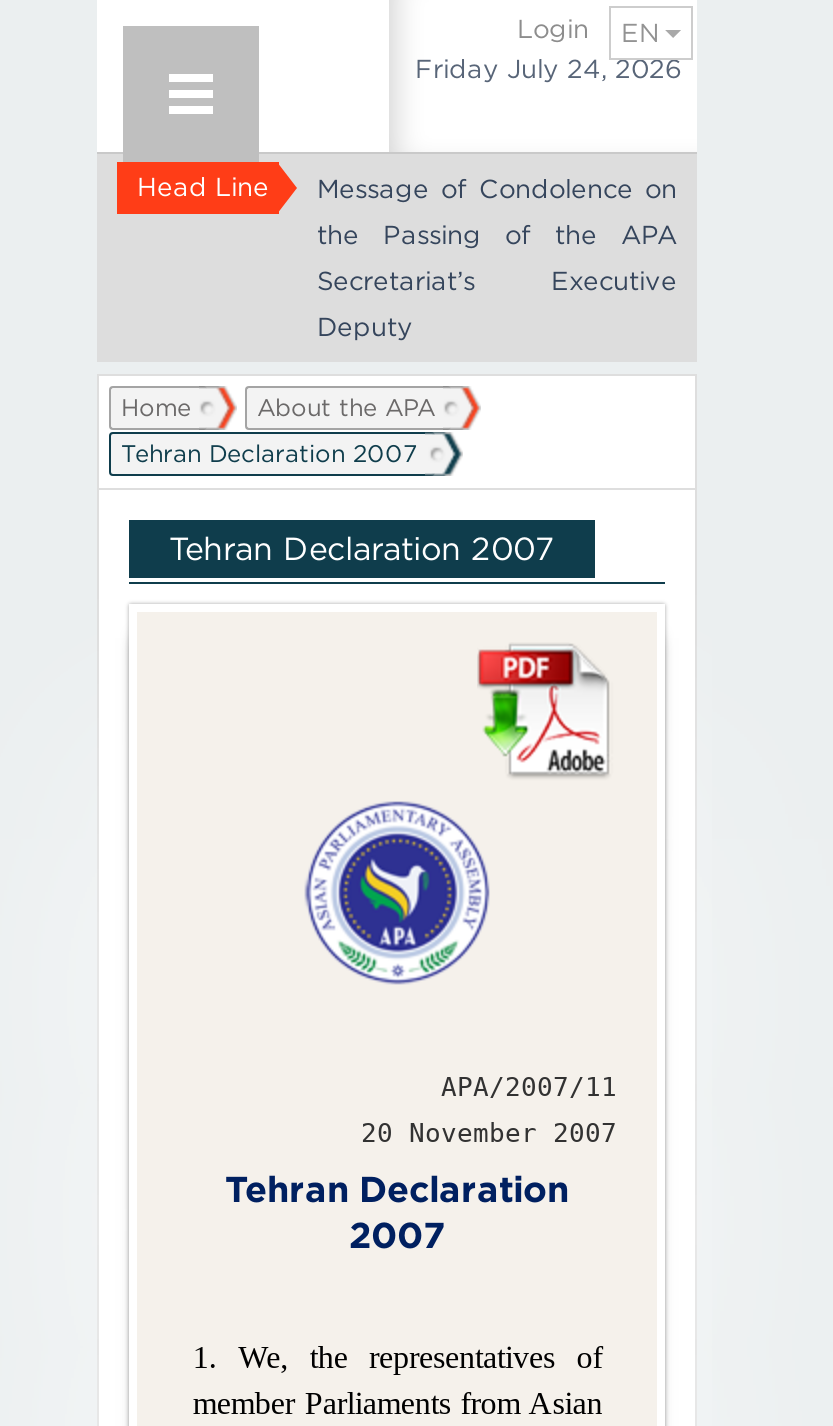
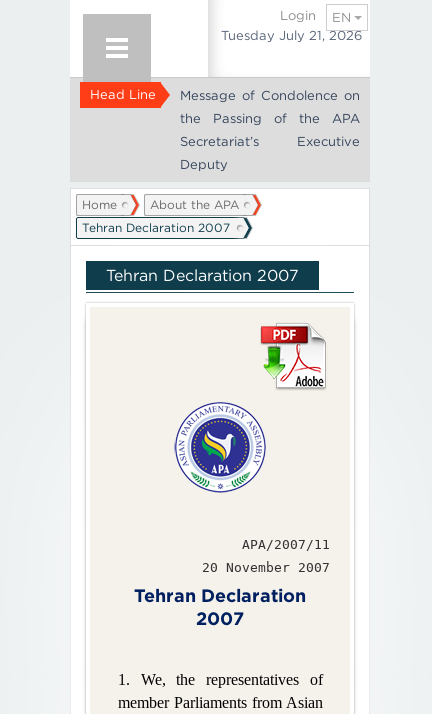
- Friday July 24, 2026
+ Tuesday July 21, 2026
